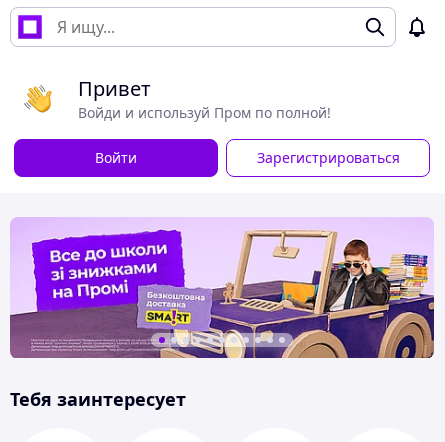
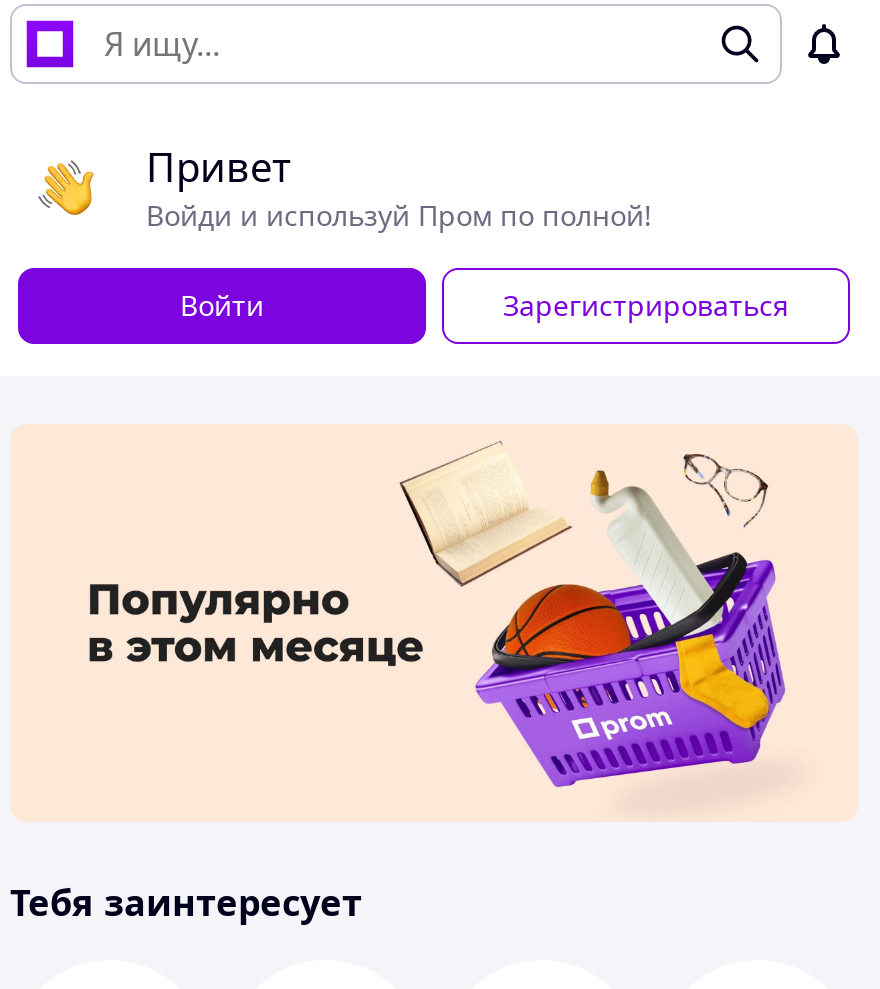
- [image]
+ [image]
